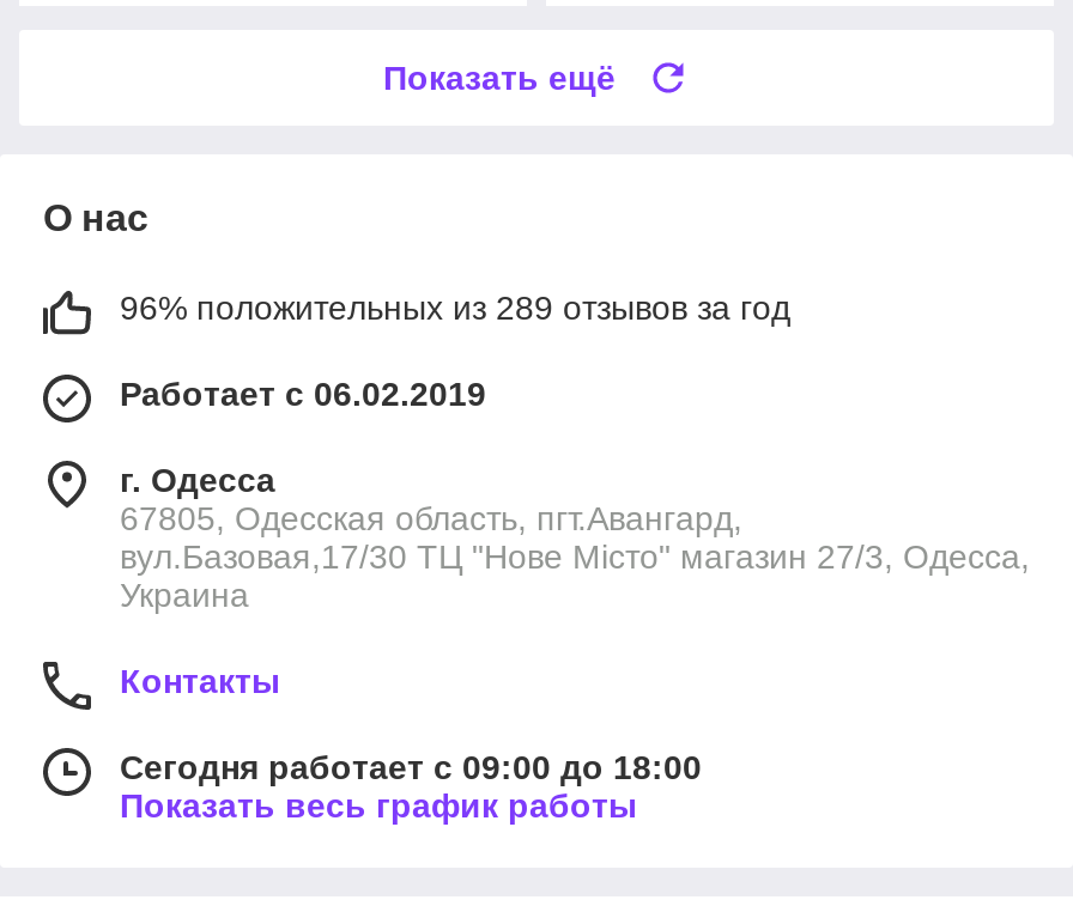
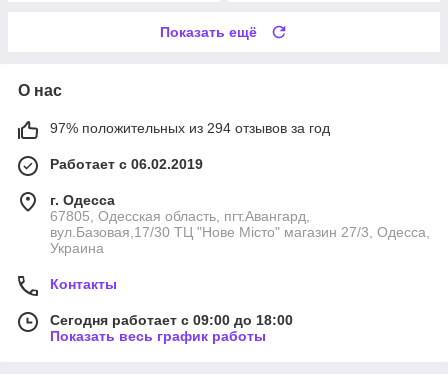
- 96% положительных из 289 отзывов за год
+ 97% положительных из 294 отзывов за год
